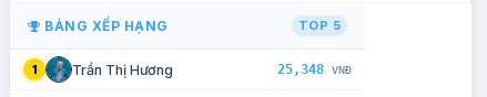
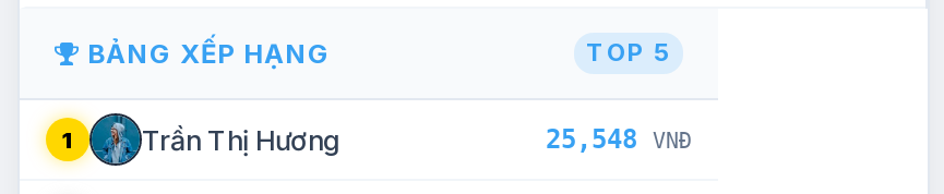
- 25,348 VNĐ
+ 25,548 VNĐ
